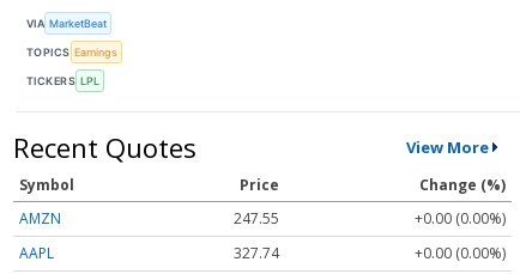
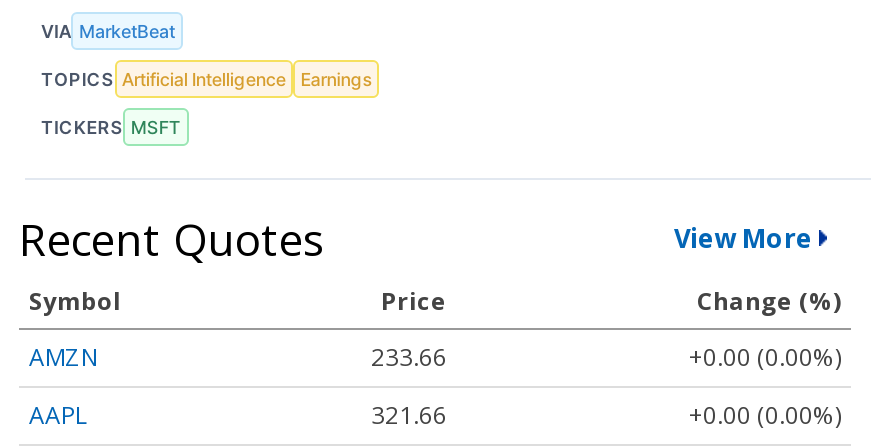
- TOPICS Earnings
+ TOPICS Artificial Intelligence
+ Earnings

- TICKERS LPL
+ TICKERS MSFT

- 247.55
+ 233.66

- 327.74
+ 321.66
